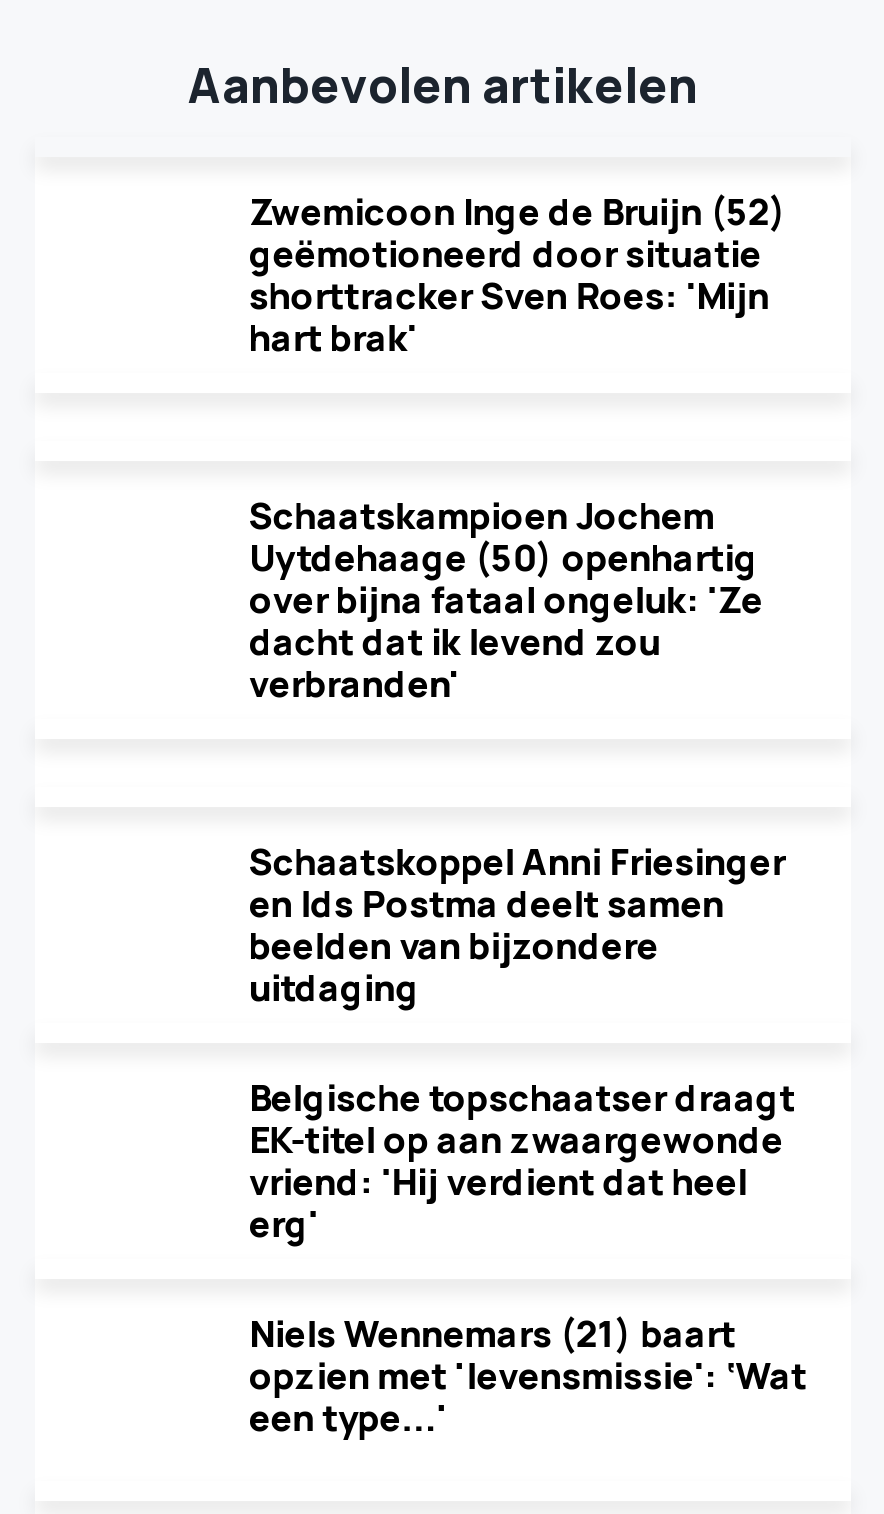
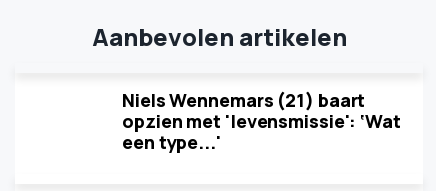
- Zwemicoon Inge de Bruijn (52)
- geëmotioneerd door situatie
- shorttracker Sven Roes: 'Mijn
- hart brak'

- Schaatskampioen Jochem
- Uytdehaage (50) openhartig
- over bijna fataal ongeluk: 'Ze
- dacht dat ik levend zou
- verbranden'

- Schaatskoppel Anni Friesinger
- en Ids Postma deelt samen
- beelden van bijzondere
- uitdaging
- Belgische topschaatser draagt
- EK-titel op aan zwaargewonde
- vriend: 'Hij verdient dat heel
- erg'
